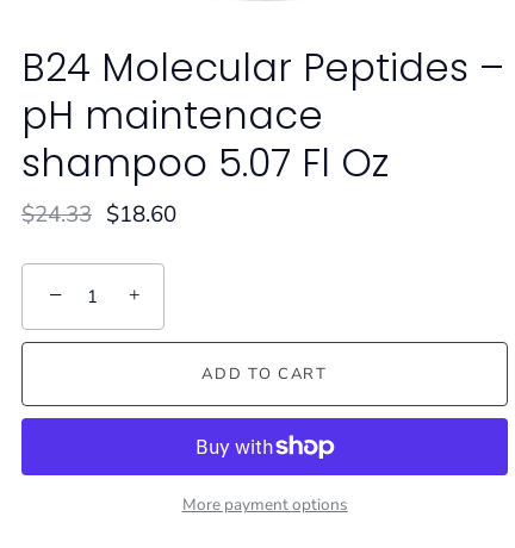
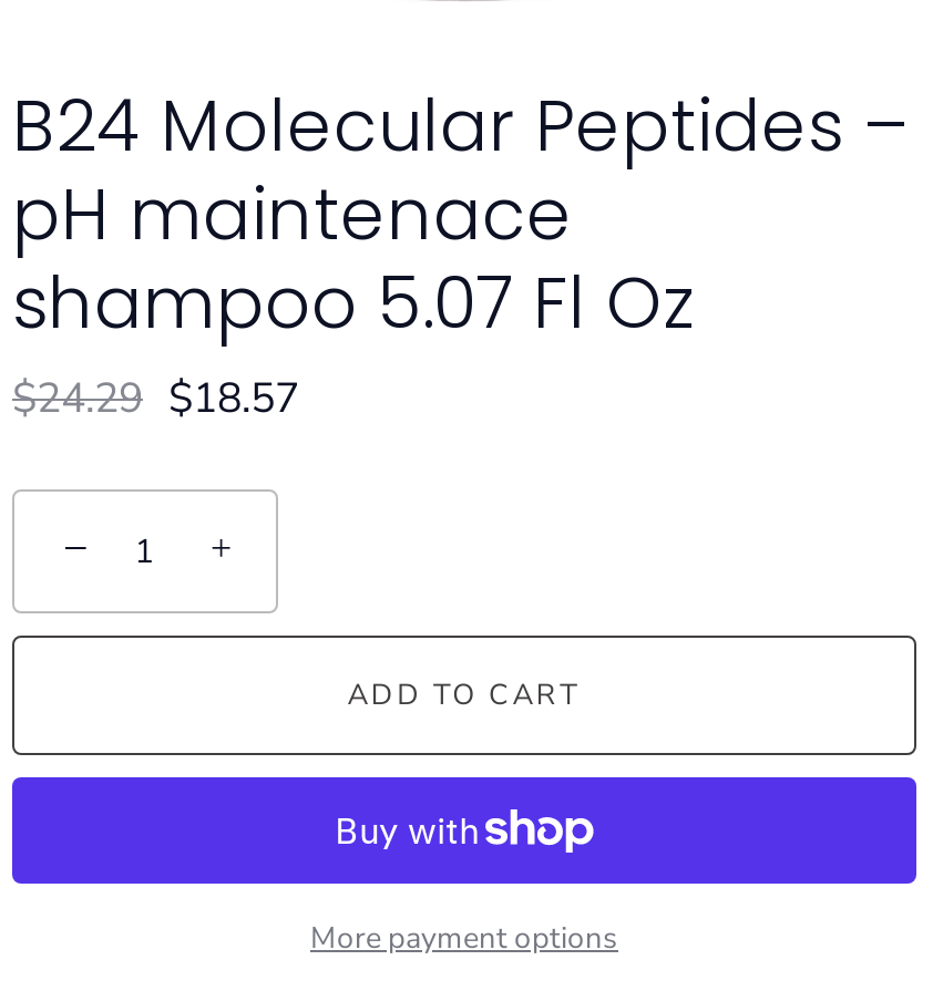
- $24.33 $18.60
+ $24.29 $18.57
